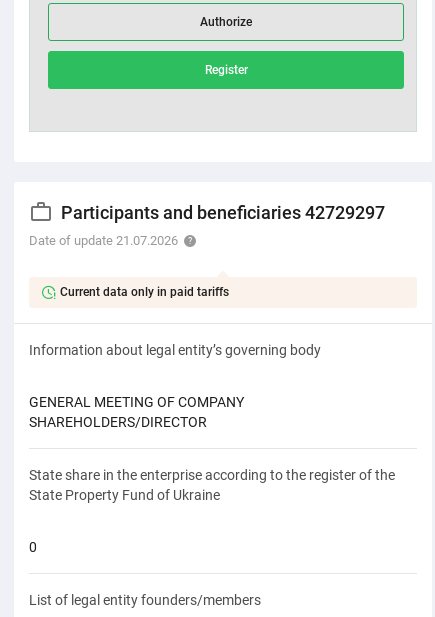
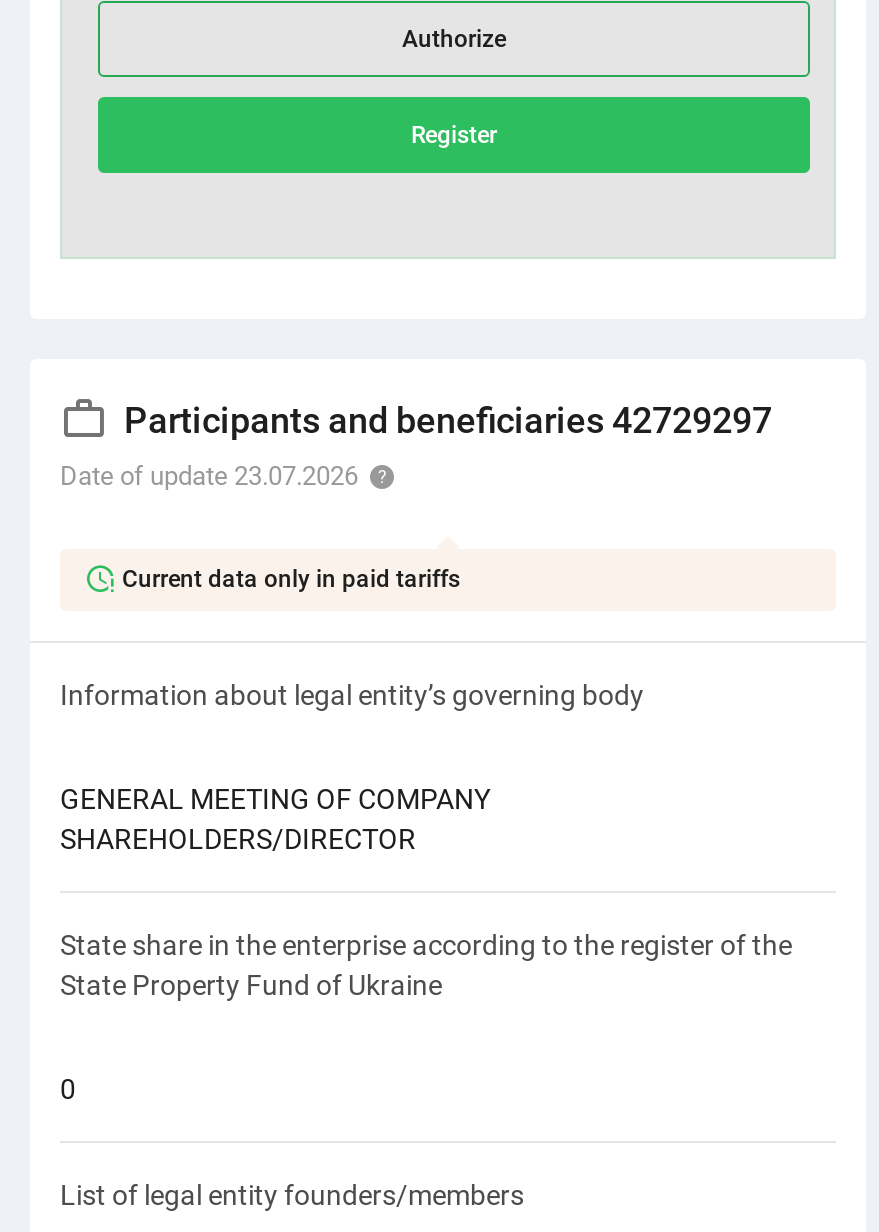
- Date of update 21.07.2026
+ Date of update 23.07.2026
